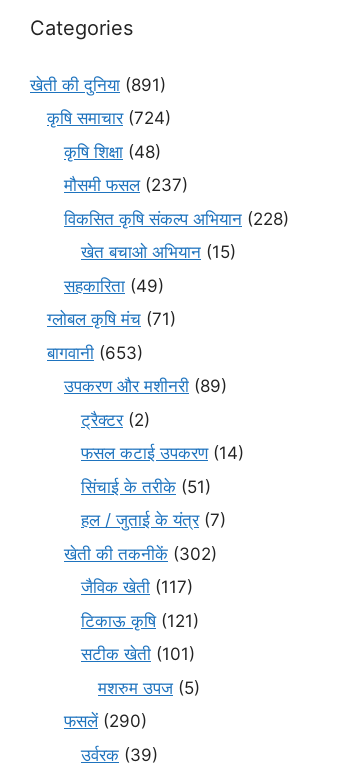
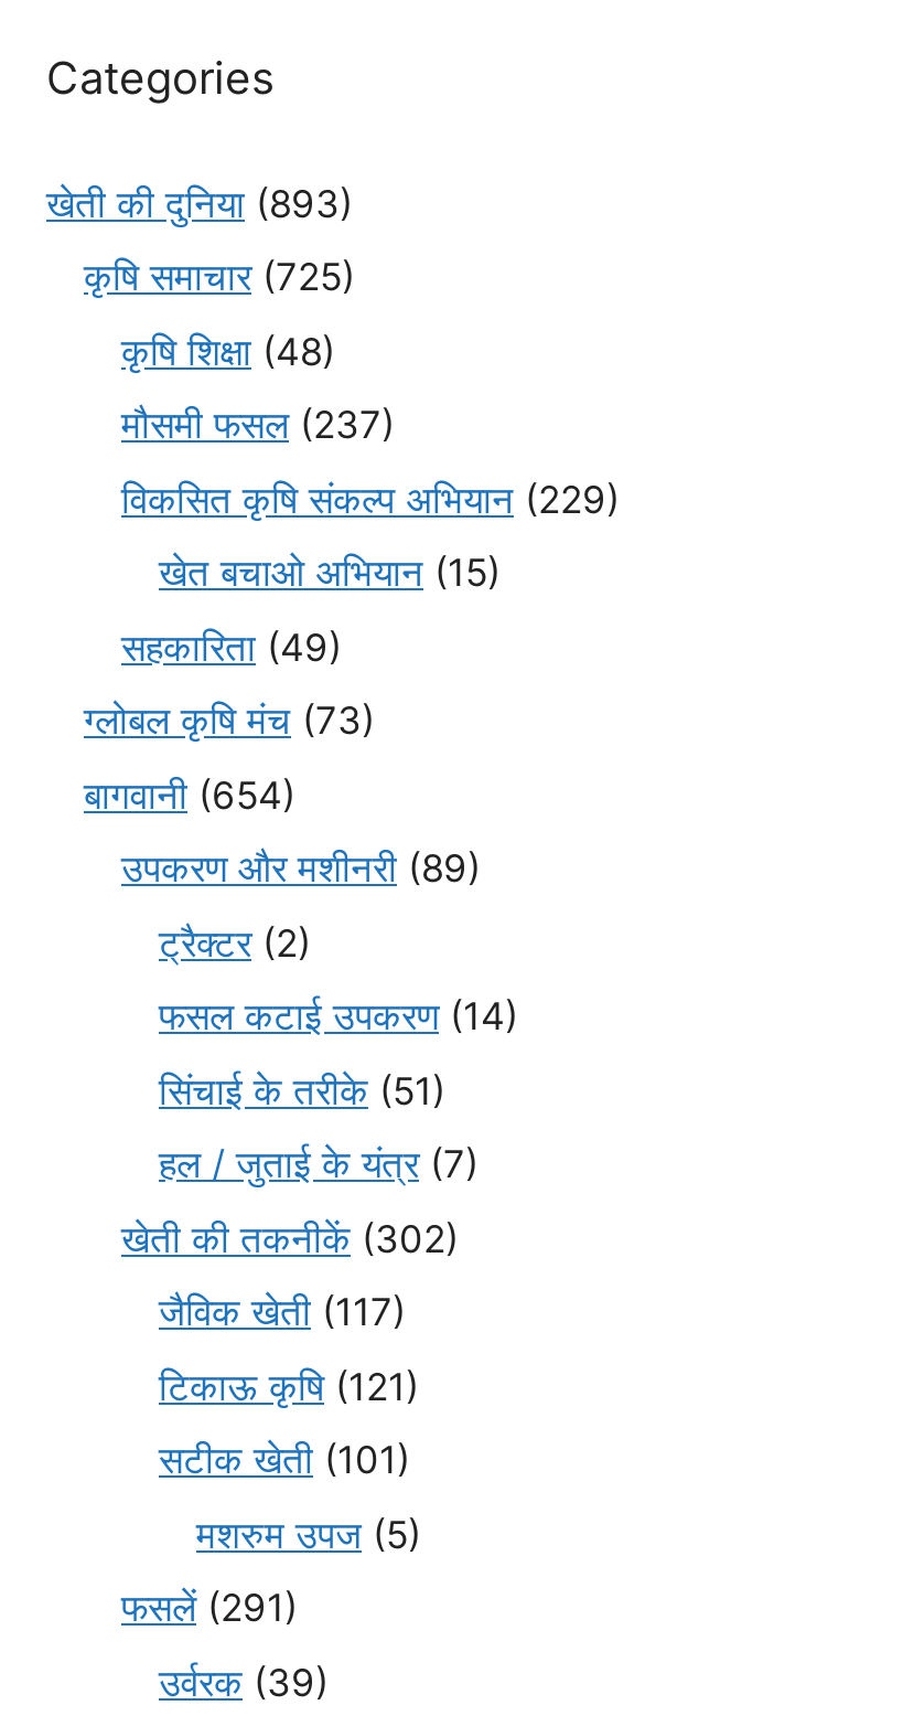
- खेती की दुनिया (891)
+ खेती की दुनिया (893)

- कृषि समाचार (724)
+ कृषि समाचार (725)

- विकसित कृषि संकल्प अभियान (228)
+ विकसित कृषि संकल्प अभियान (229)

- ग्लोबल कृषि मंच (71)
+ ग्लोबल कृषि मंच (73)

- बागवानी (653)
+ बागवानी (654)

- फसलें (290)
+ फसलें (291)
